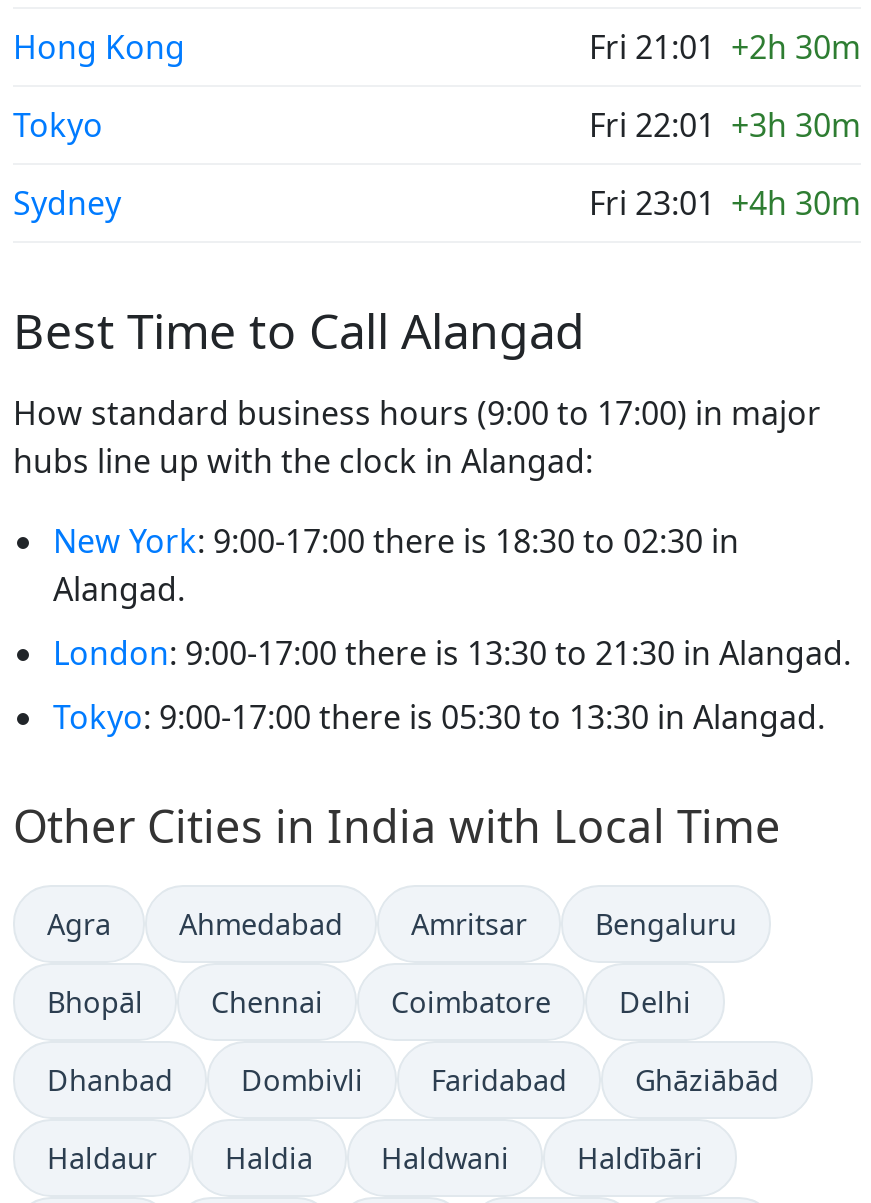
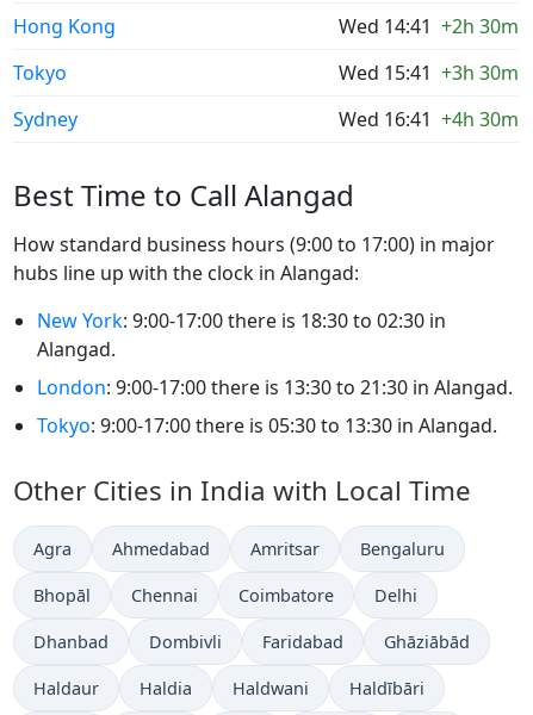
- Fri 21:01 +2h 30m
+ Wed 14:41 +2h 30m

- Fri 22:01 +3h 30m
+ Wed 15:41 +3h 30m

- Fri 23:01 +4h 30m
+ Wed 16:41 +4h 30m
